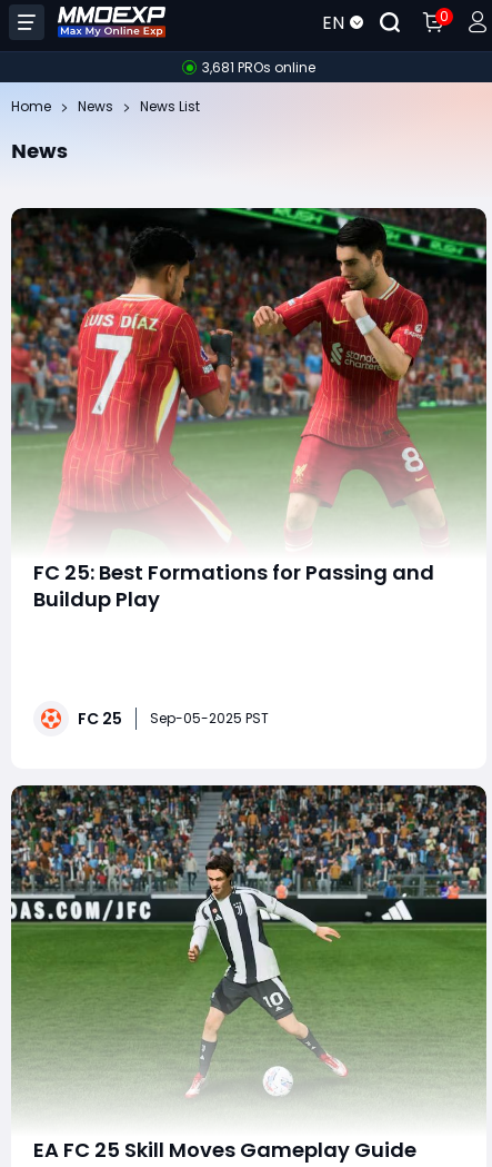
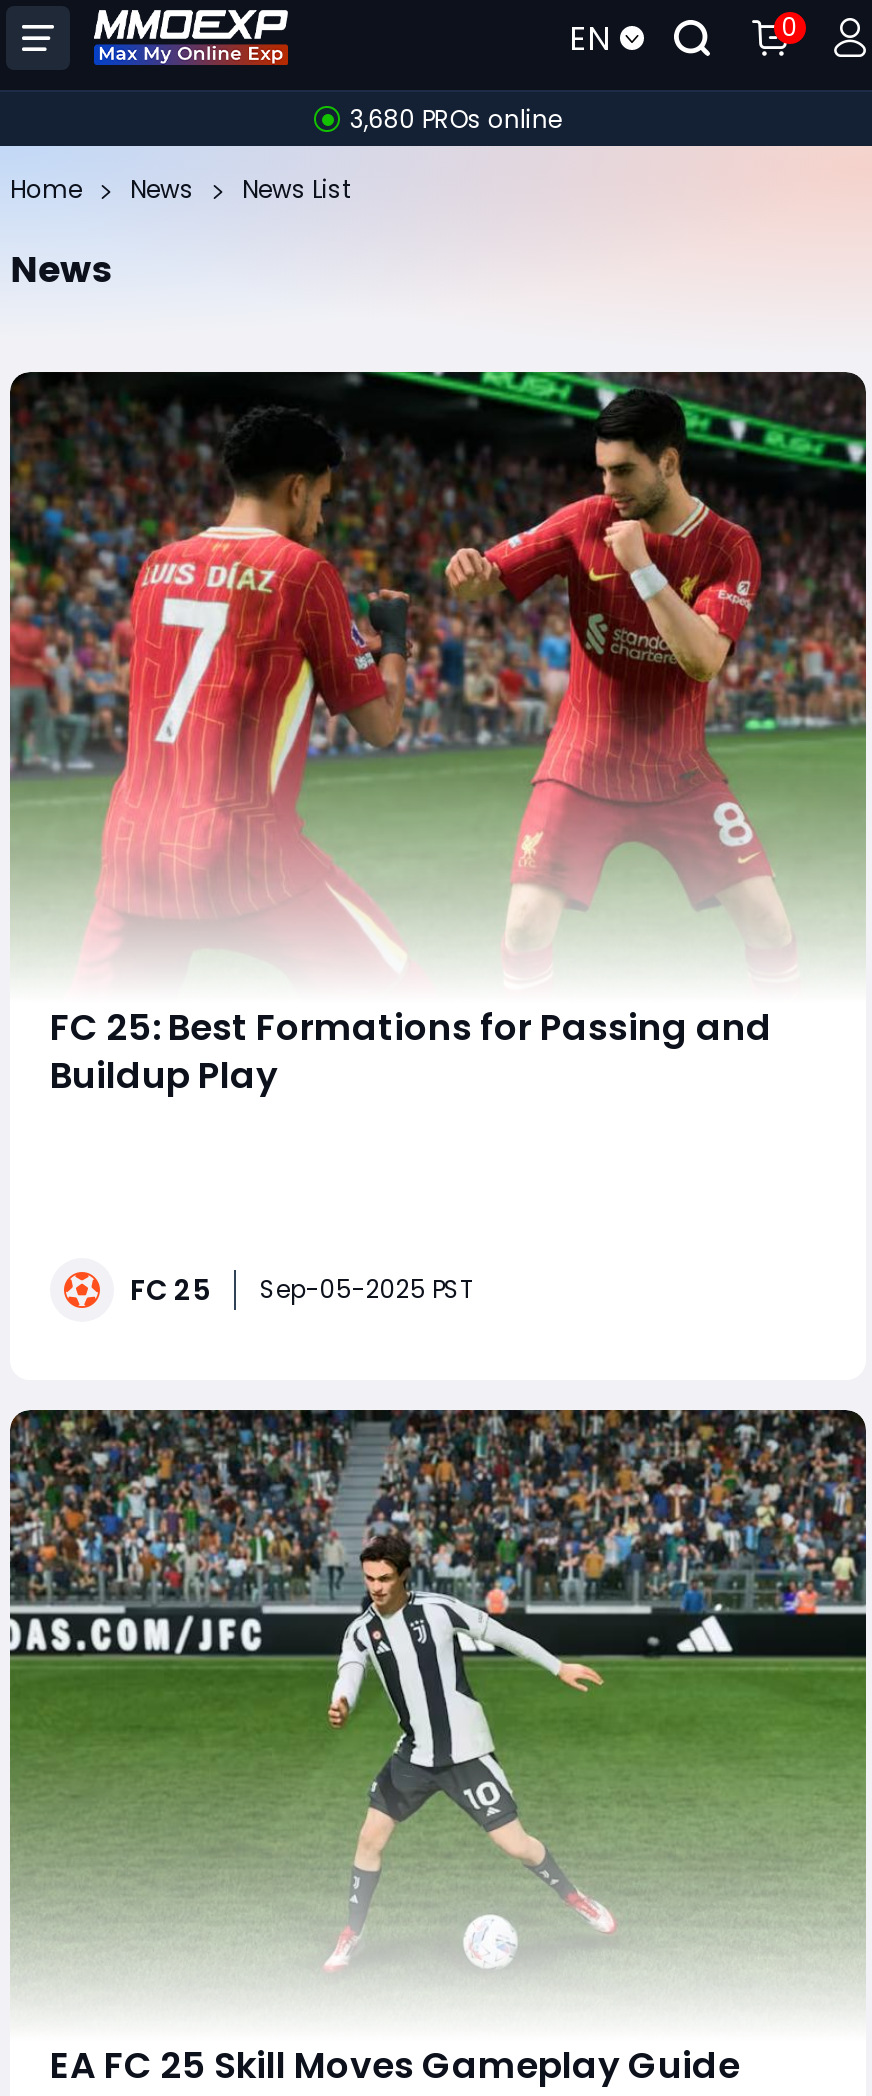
- 3,681 PROs online
+ 3,680 PROs online
